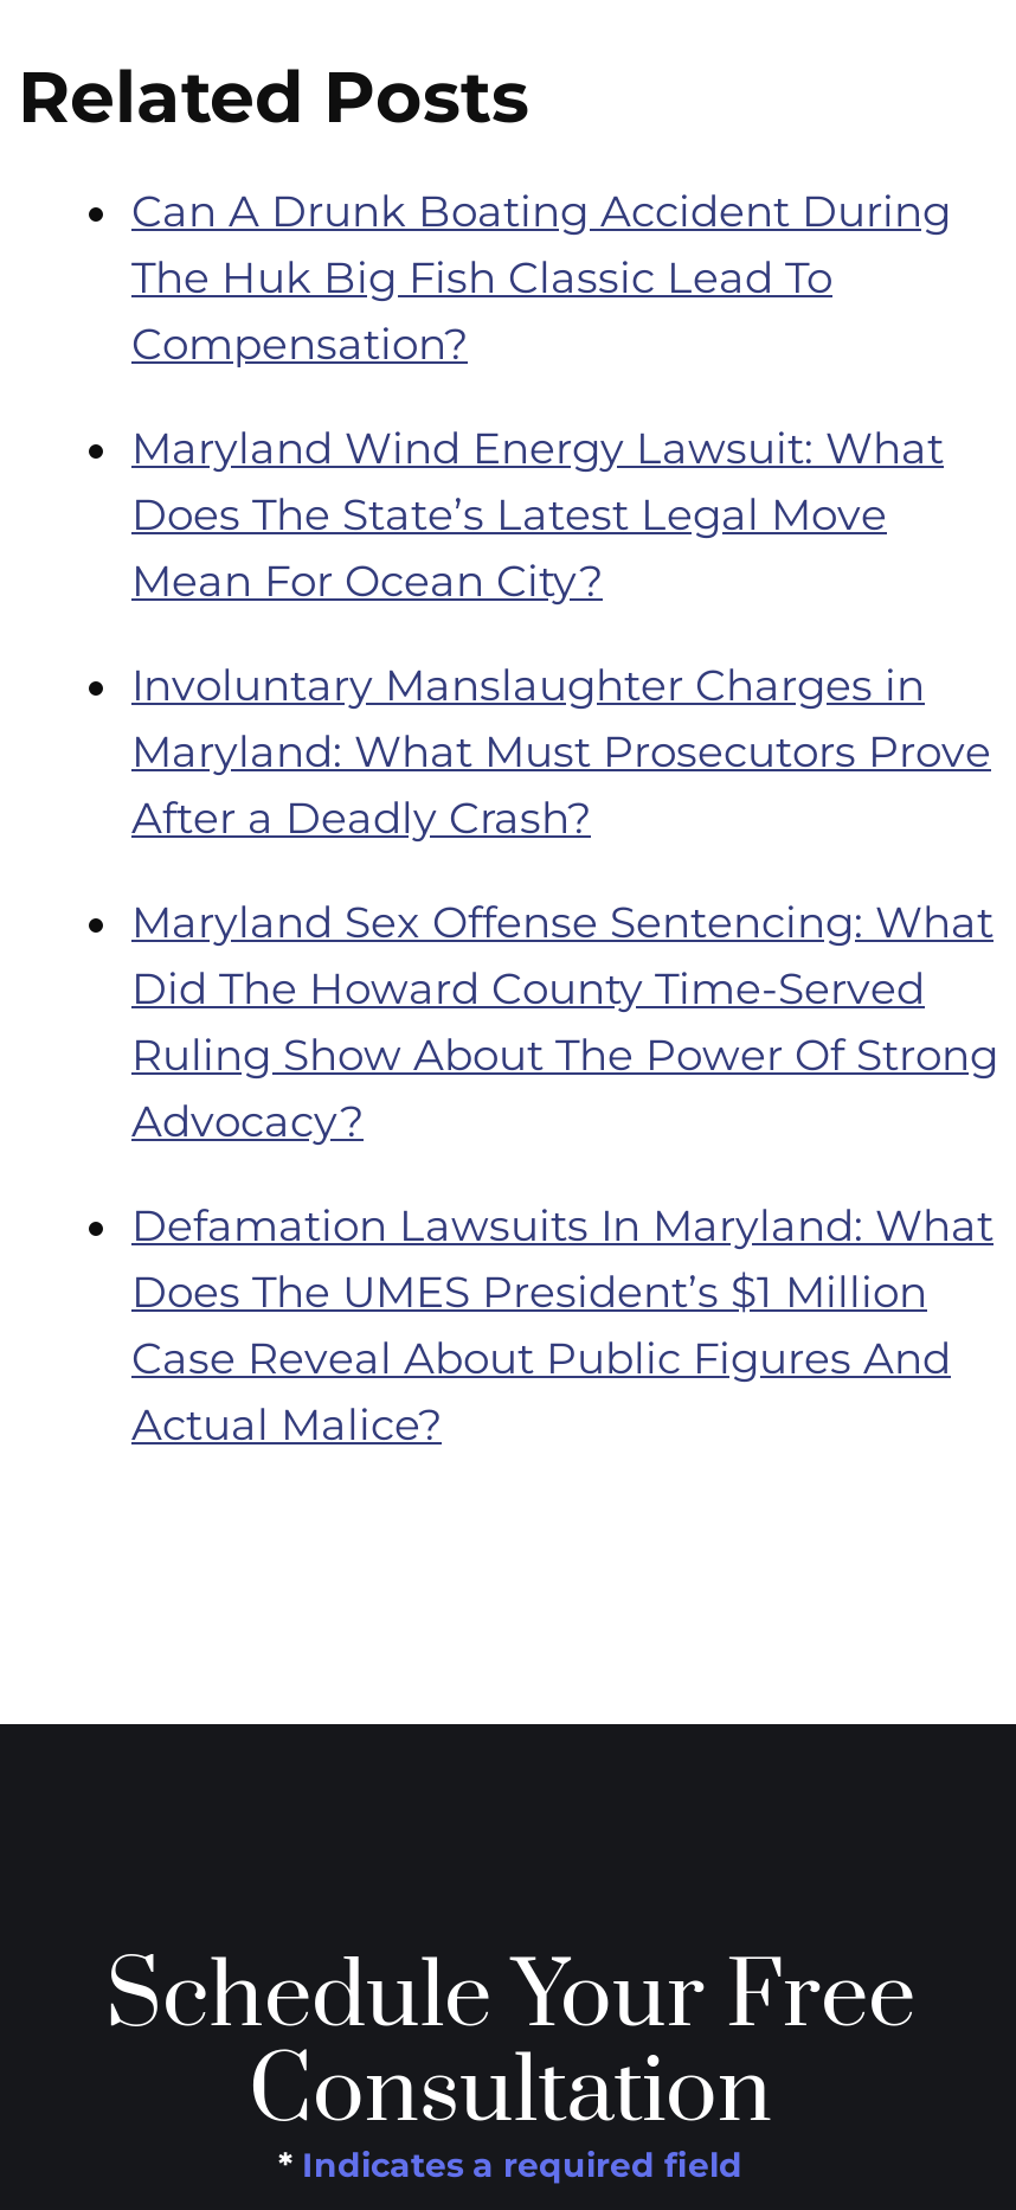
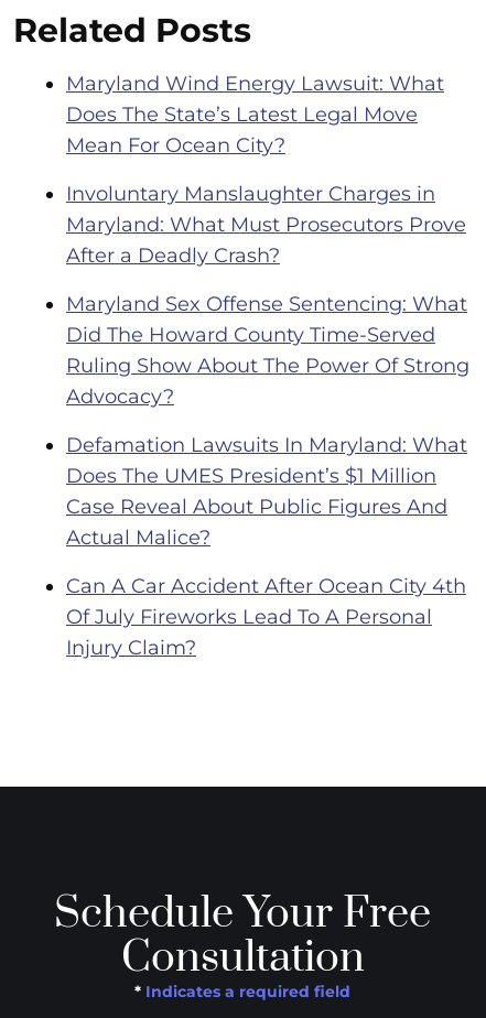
- Can A Drunk Boating Accident During
- The Huk Big Fish Classic Lead To
- Compensation?

moved up: Maryland Wind Energy Lawsuit: What | Does The State’s Latest Legal Move | Mean For Ocean City? | ... | Case Reveal About Public Figures And | Actual Malice?

+ Can A Car Accident After Ocean City 4th
+ Of July Fireworks Lead To A Personal
+ Injury Claim?
